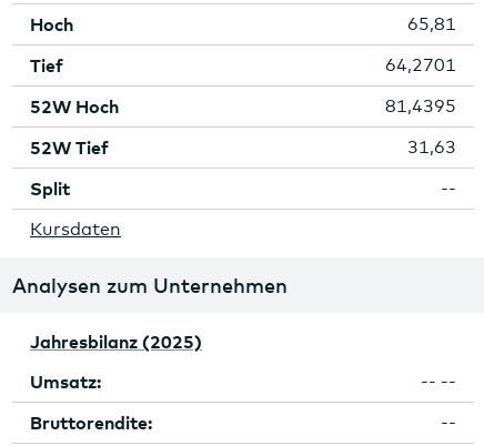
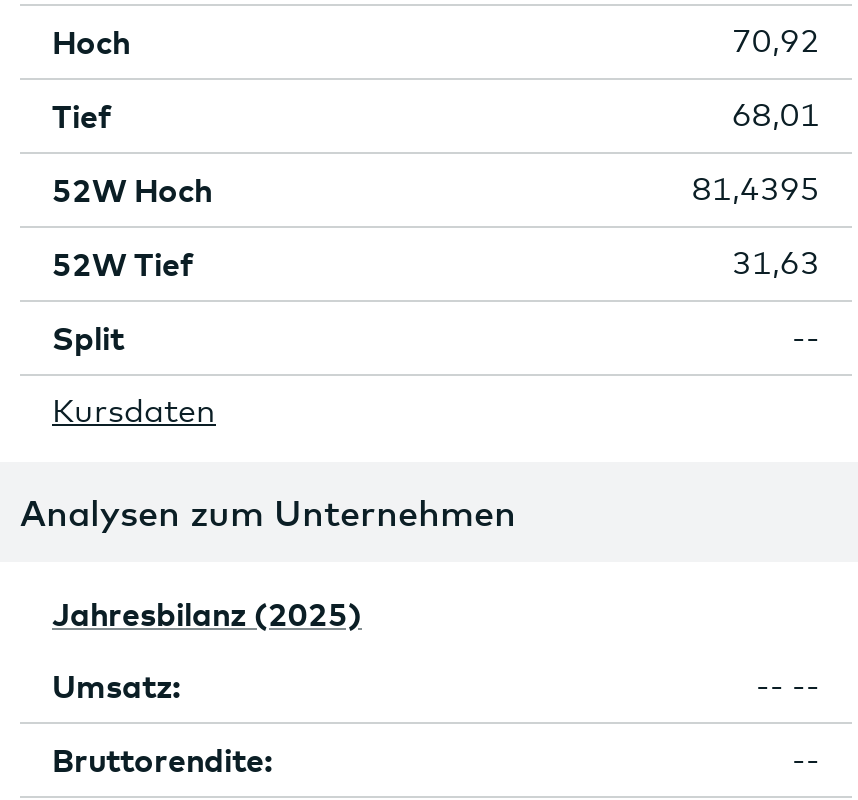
- 65,81
+ 70,92

- 64,2701
+ 68,01
